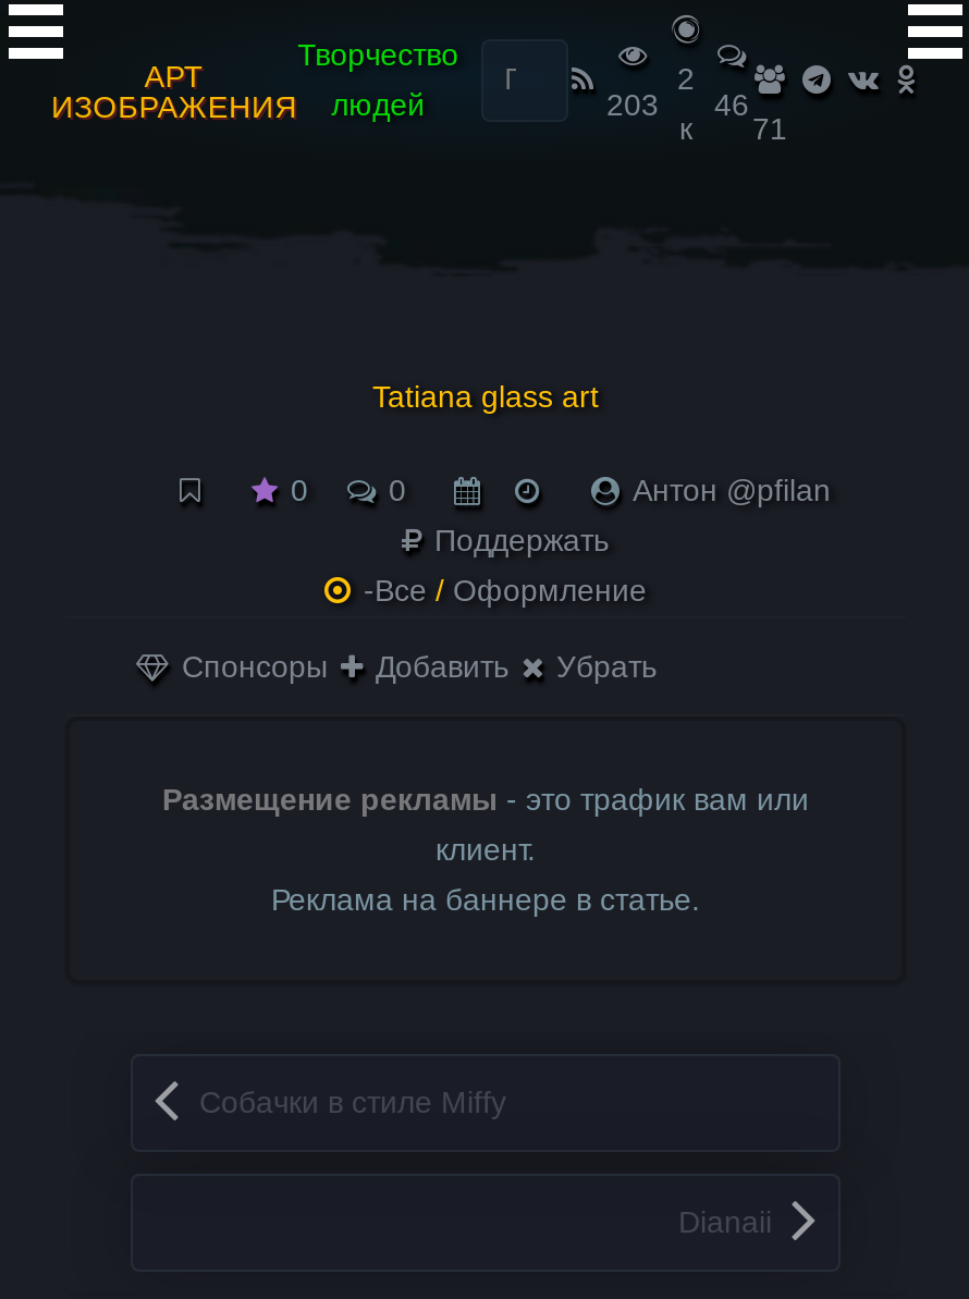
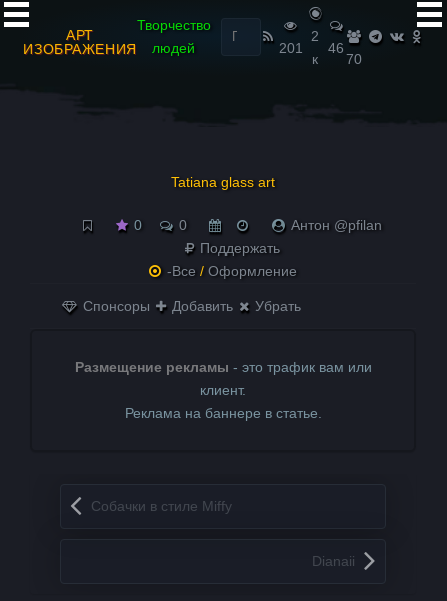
- 203 46
+ 201 46

- к 71
+ к 70
